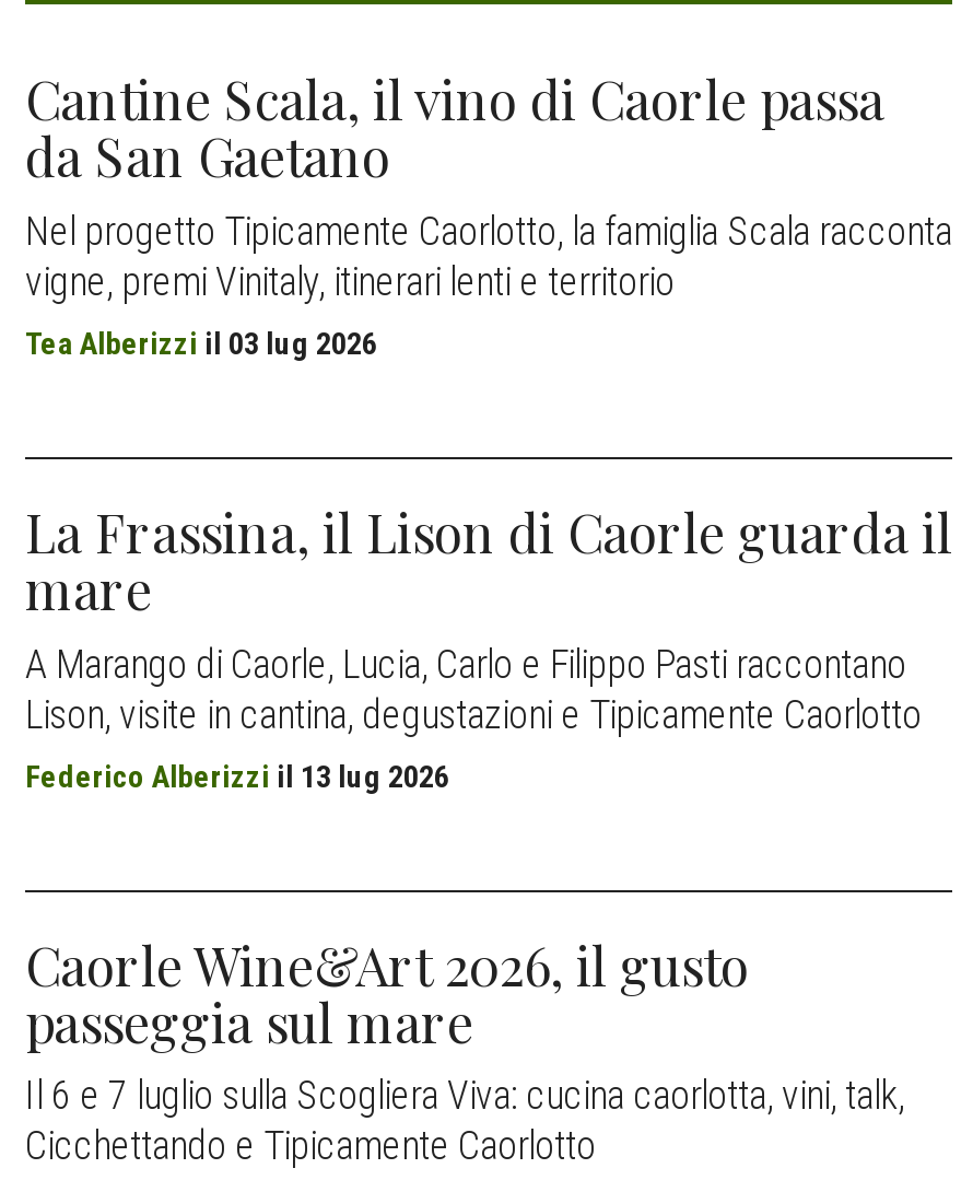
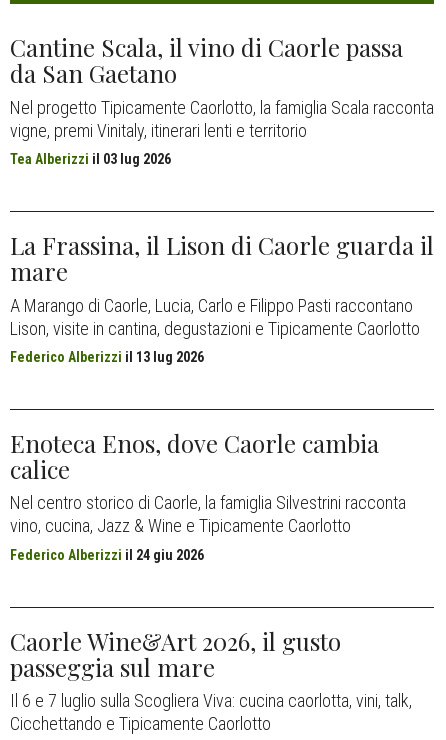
+ Enoteca Enos, dove Caorle cambia
+ calice
+ Nel centro storico di Caorle, la famiglia Silvestrini racconta
+ vino, cucina, Jazz & Wine e Tipicamente Caorlotto
+ Federico Alberizzi il 24 giu 2026
